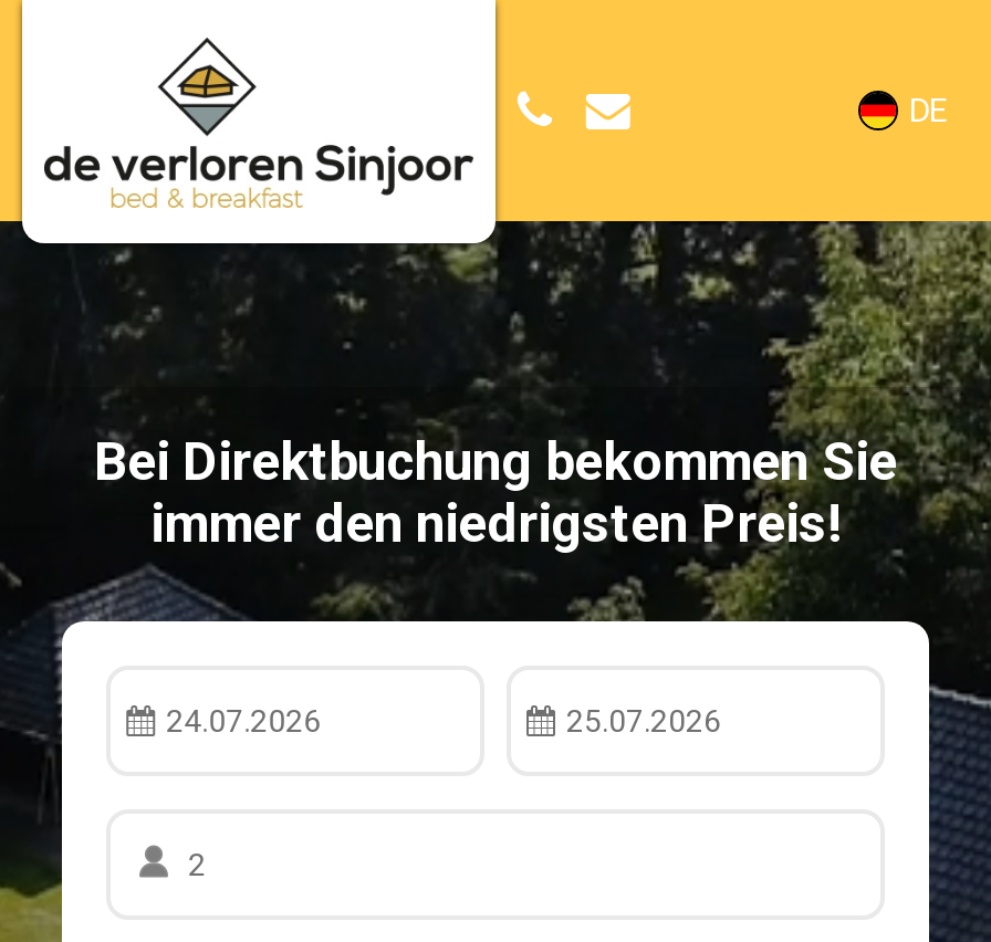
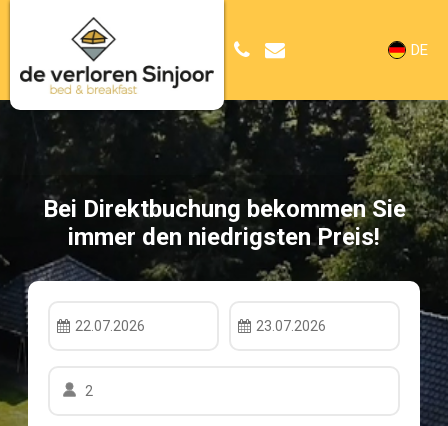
- 24.07.2026
+ 22.07.2026

- 25.07.2026
+ 23.07.2026
